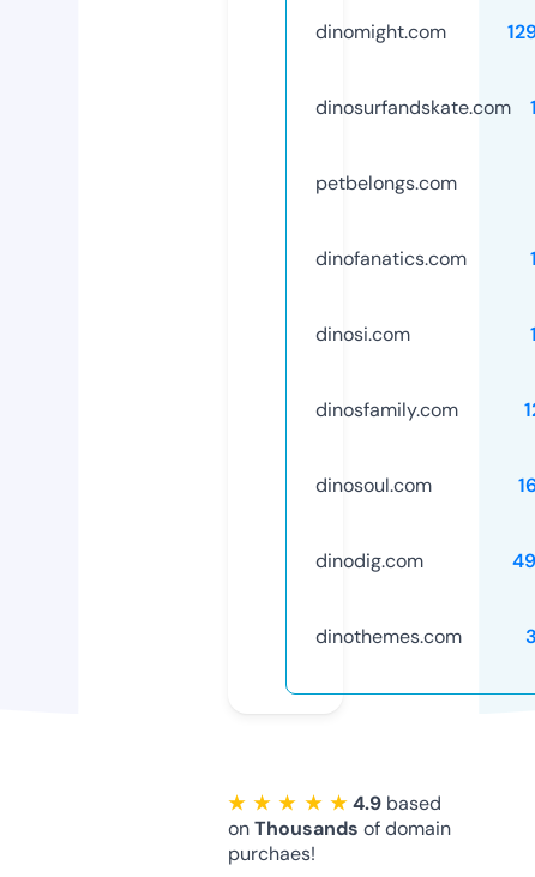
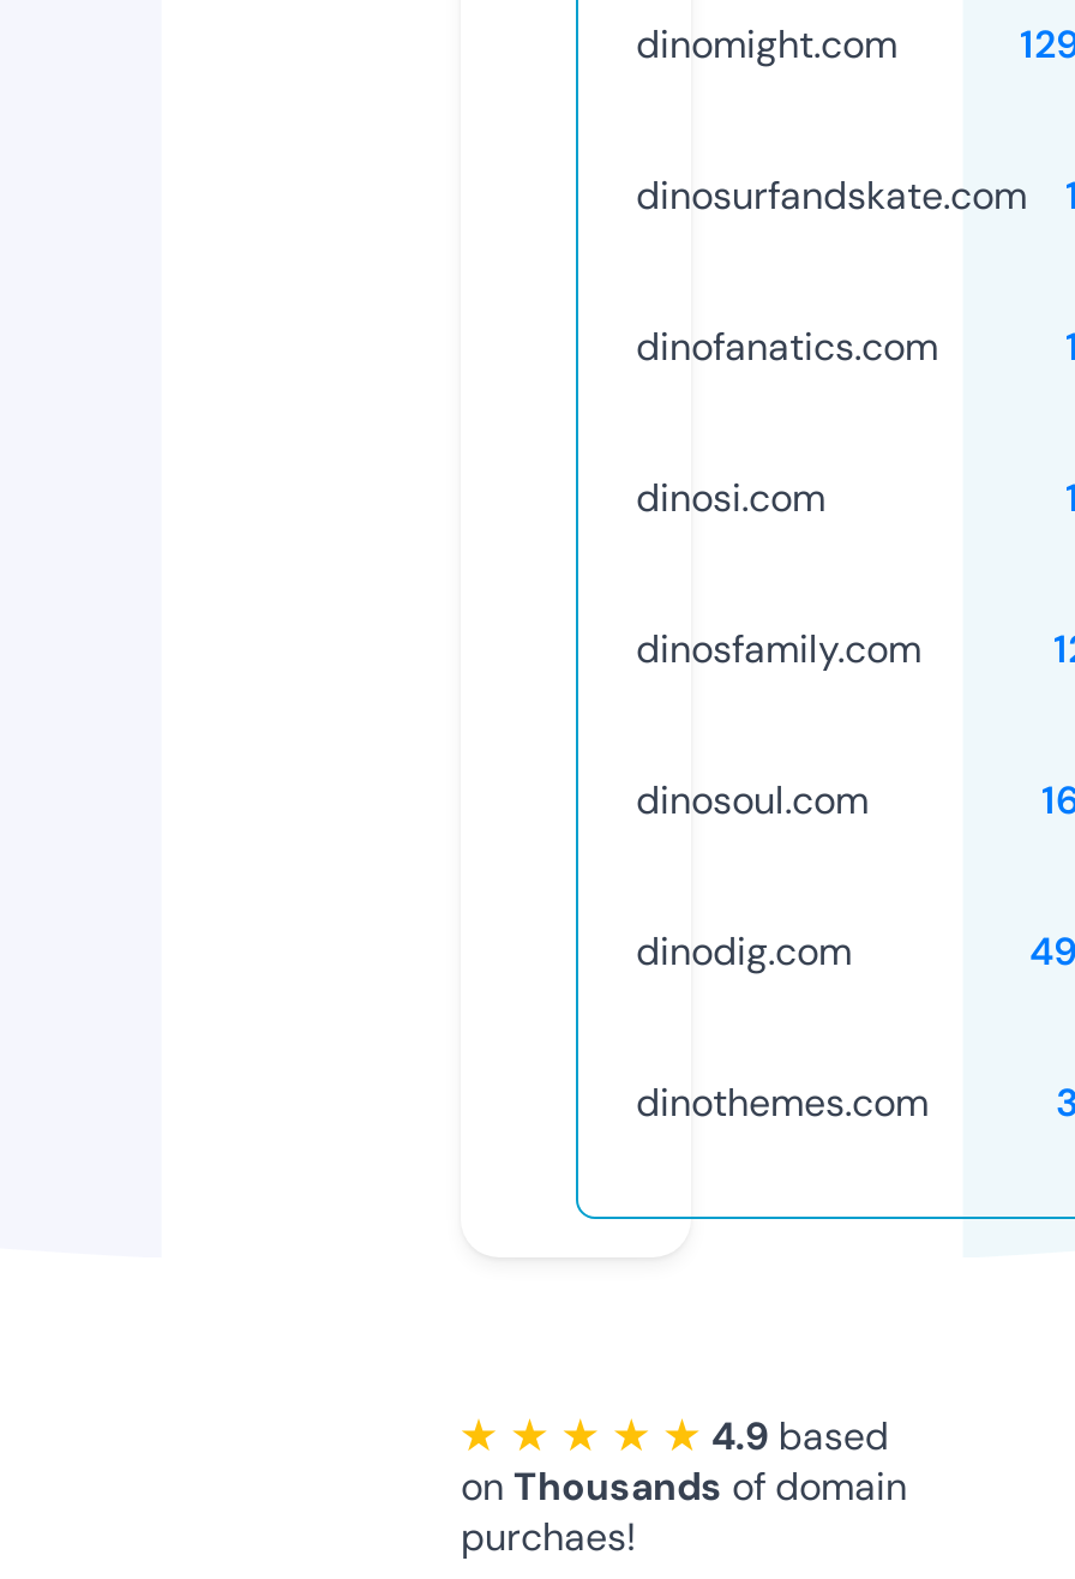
- petbelongs.com
